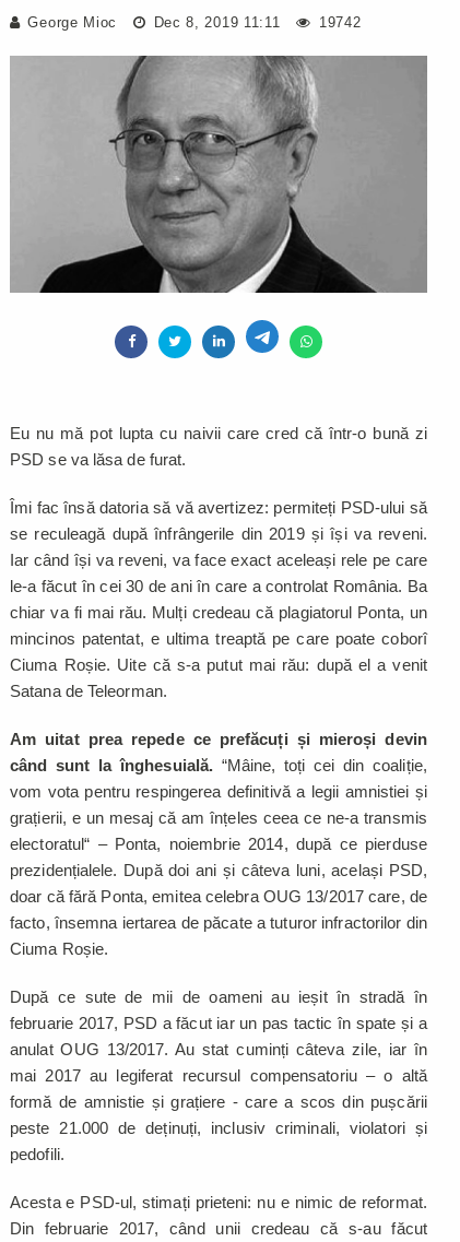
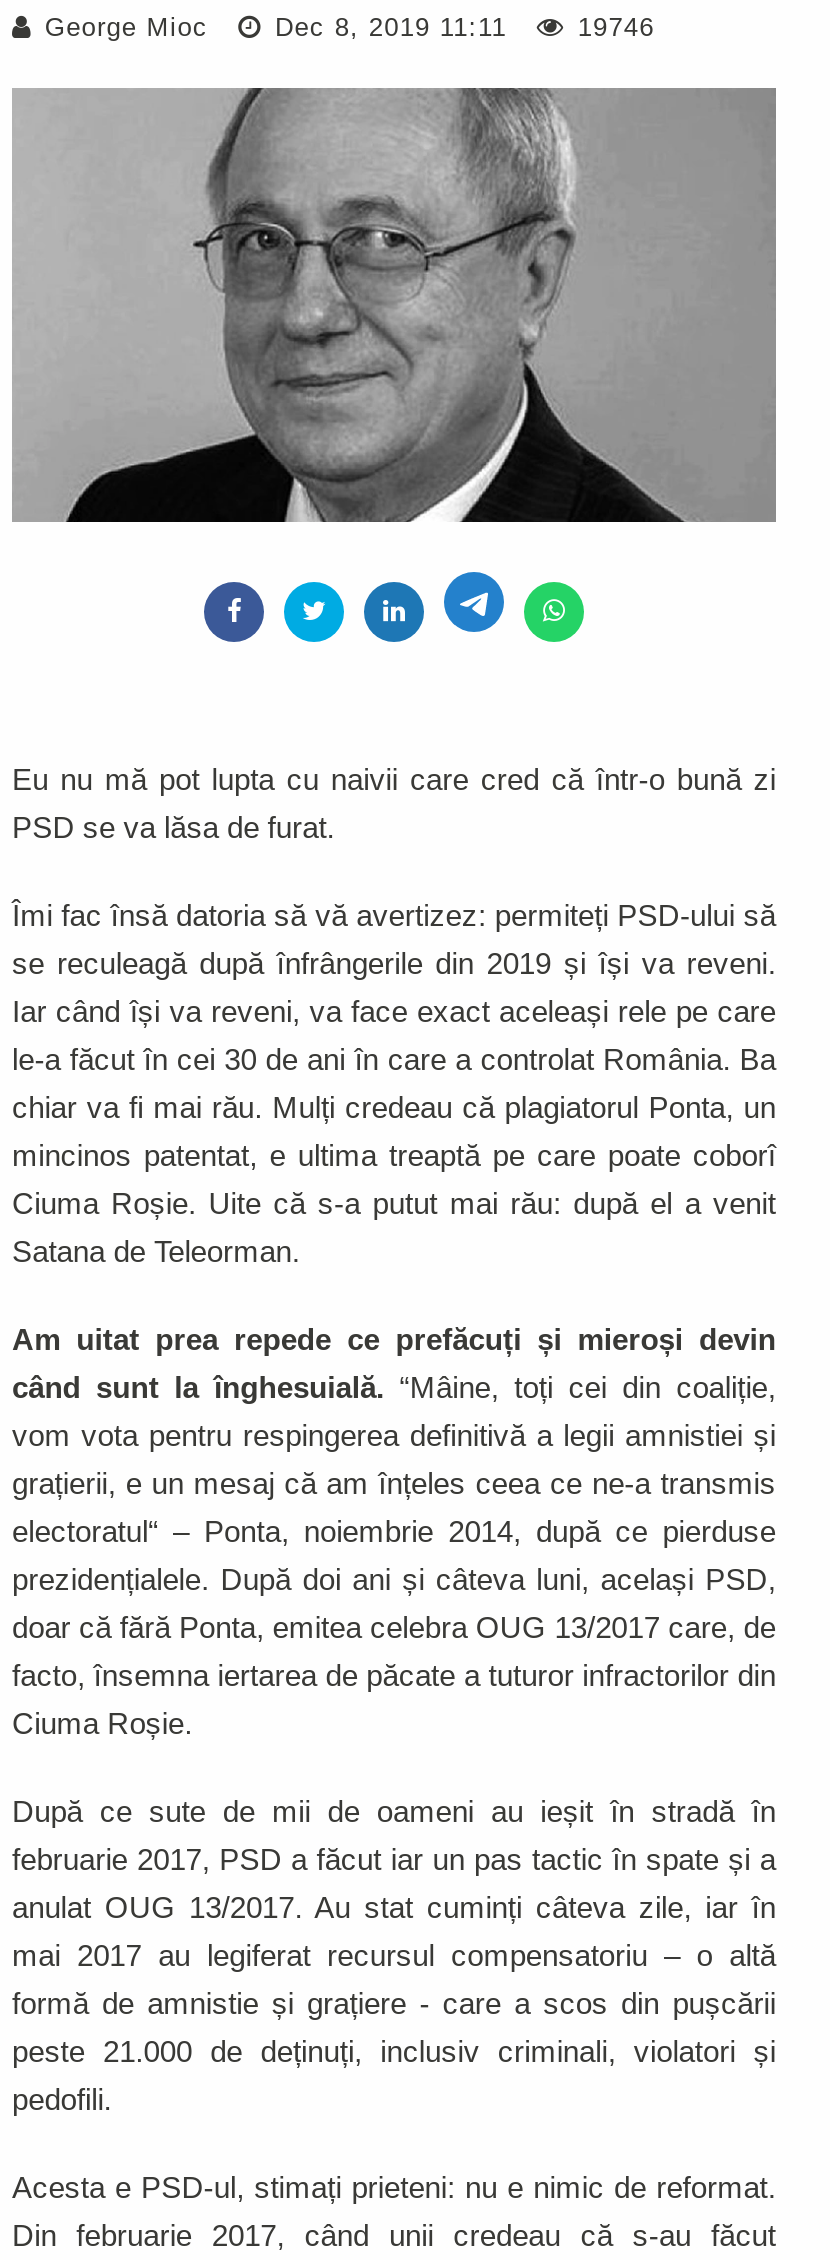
- 19742
+ 19746
